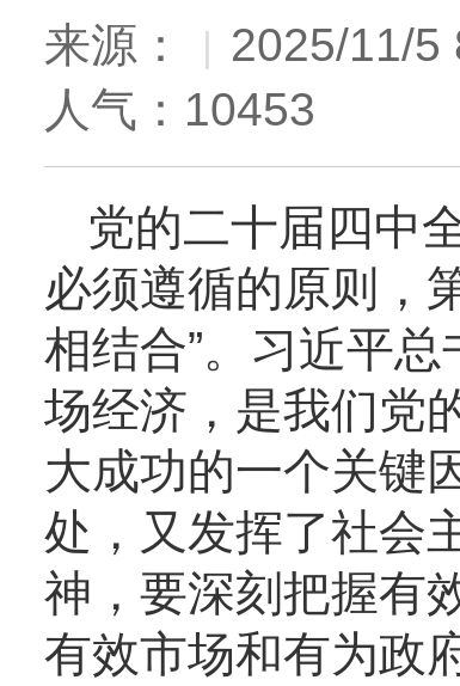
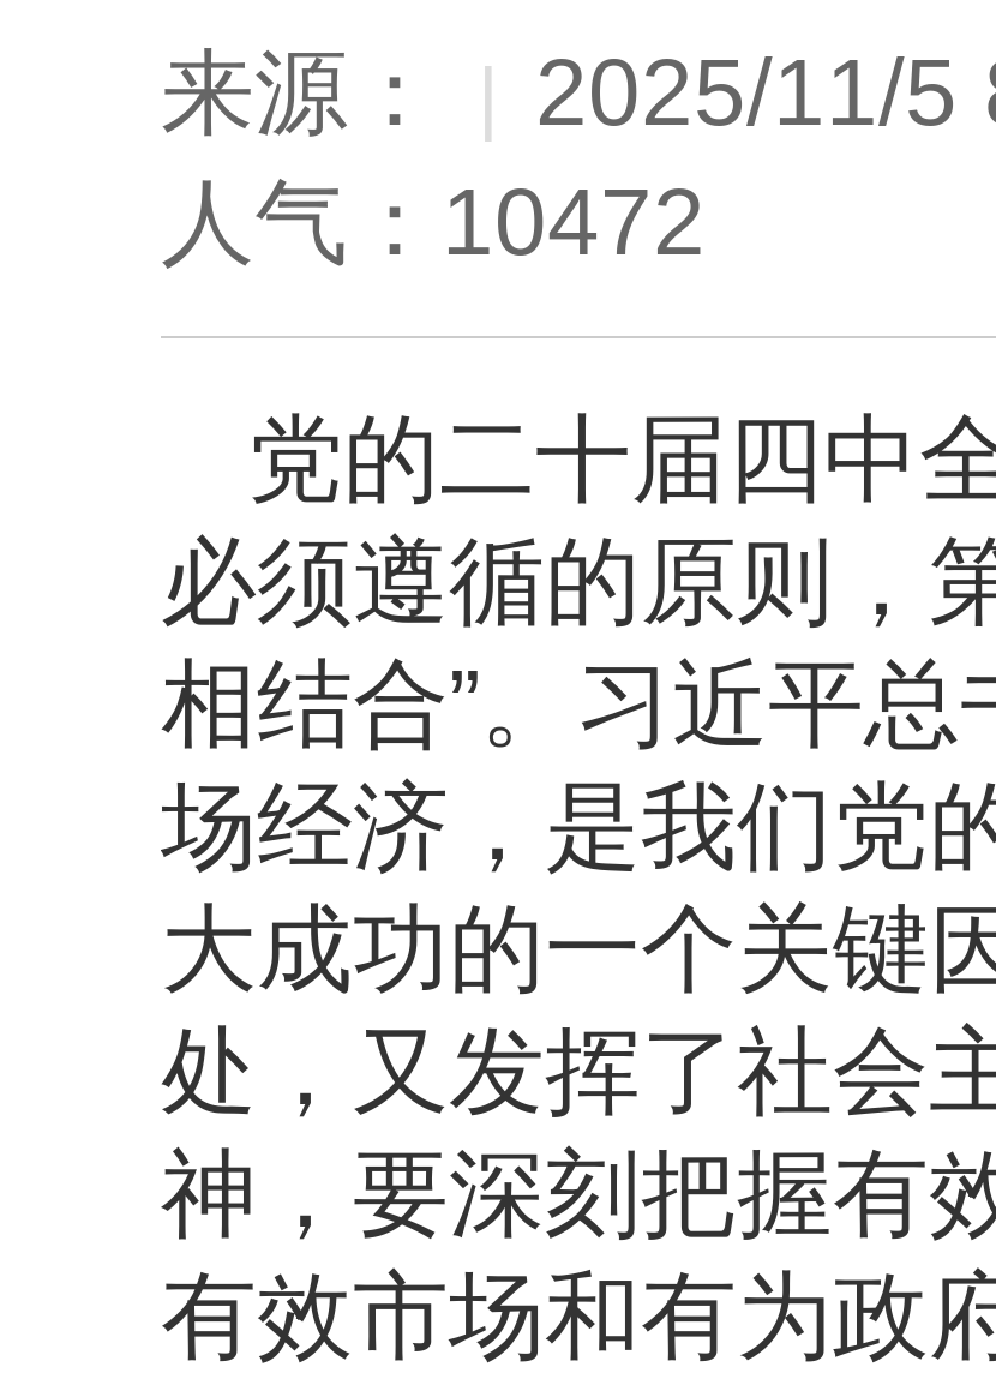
- 人气：10453
+ 人气：10472
